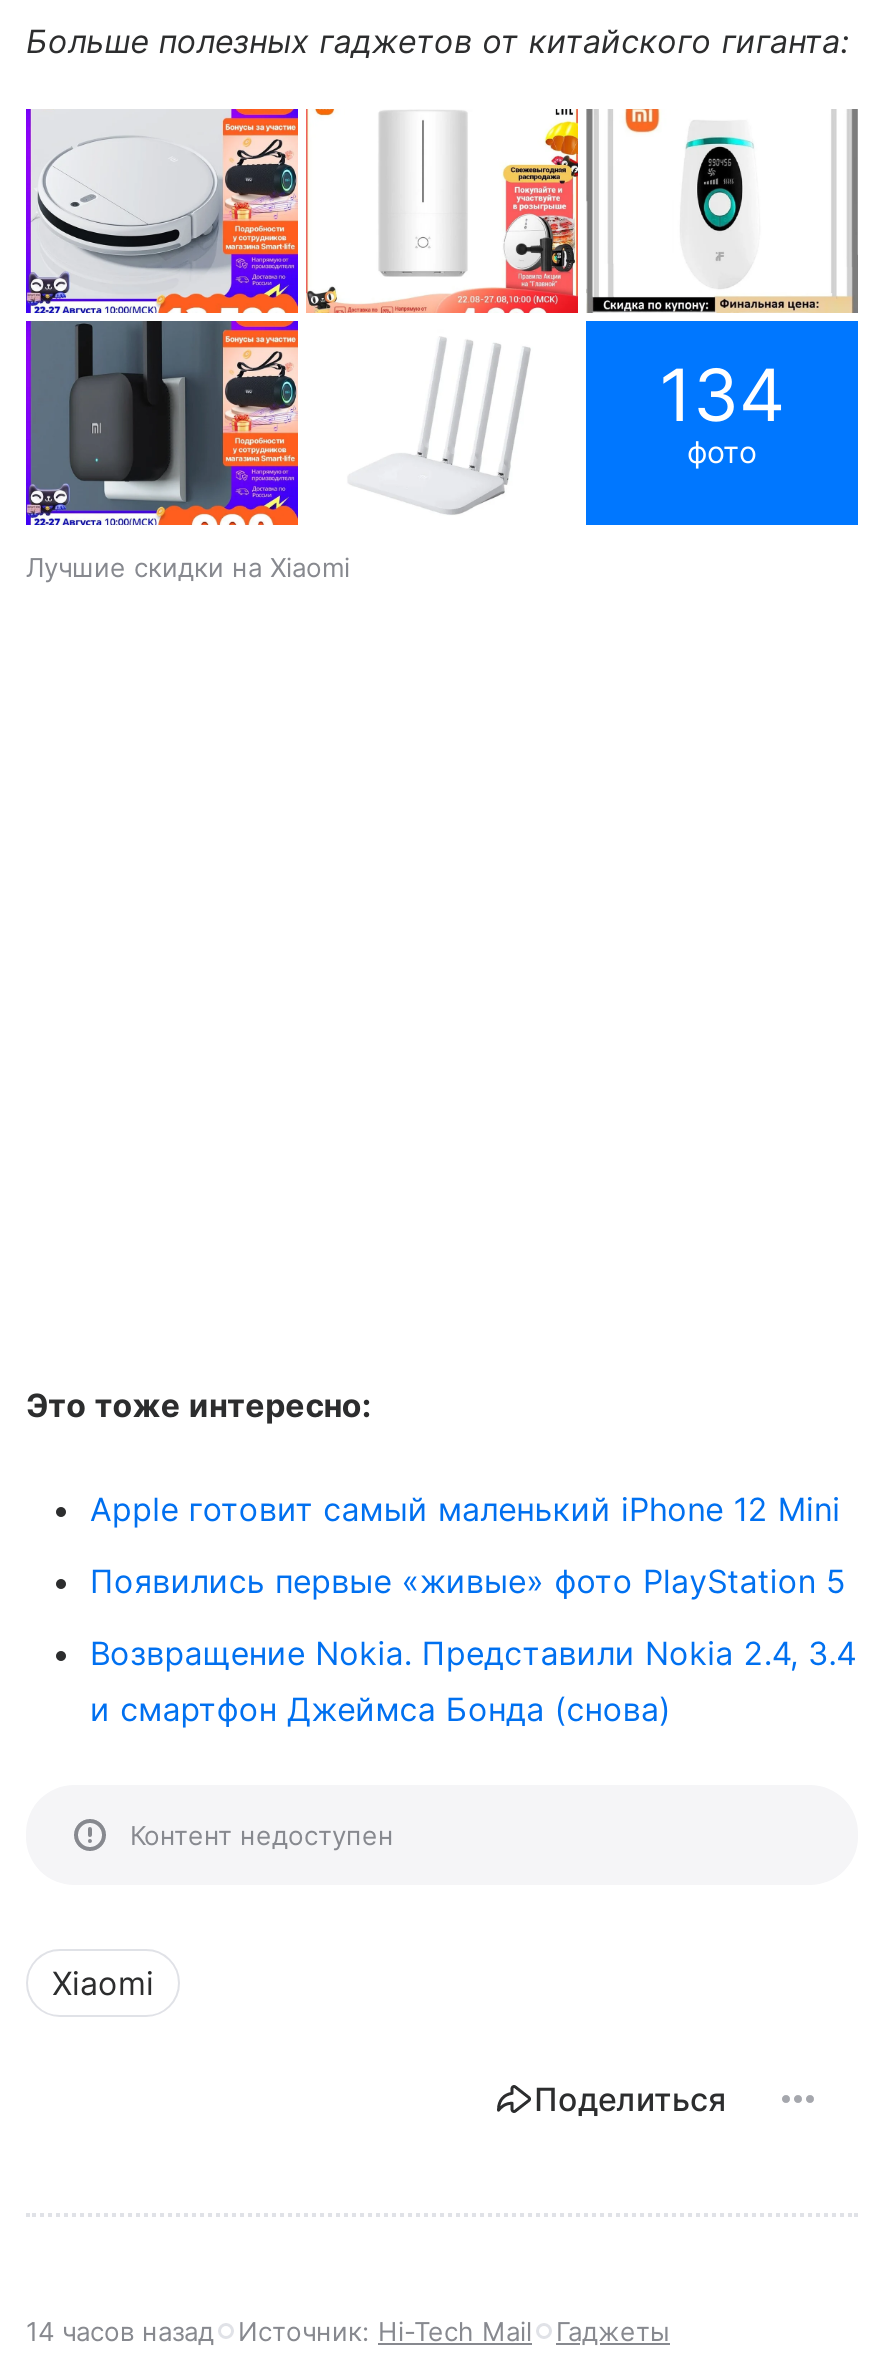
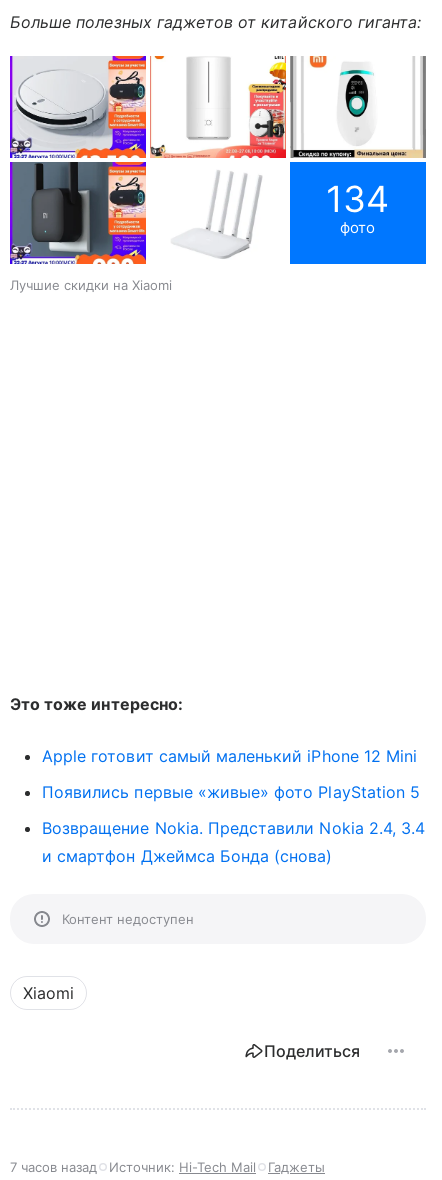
- 14 часов назад Источник: Hi-Tech Mail Гаджеты
+ 7 часов назад Источник: Hi-Tech Mail Гаджеты
